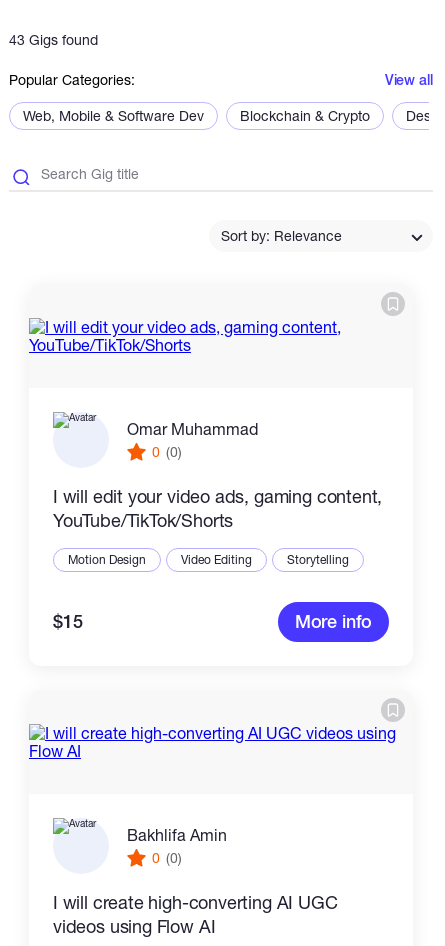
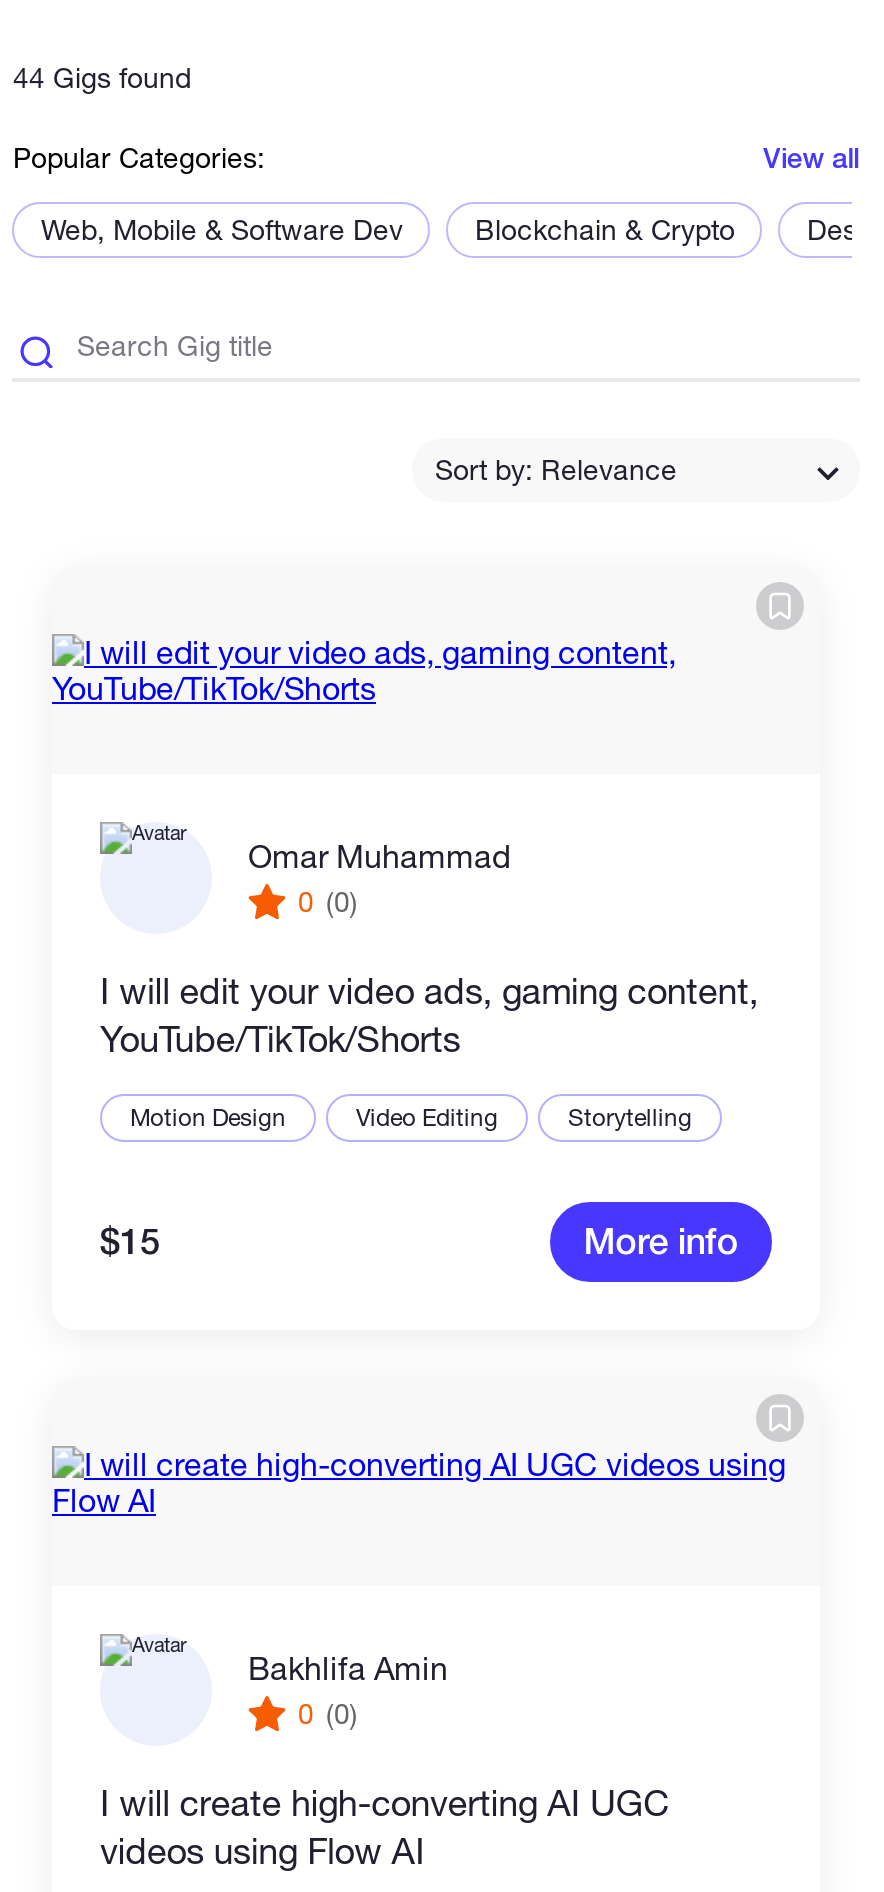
- 43 Gigs found
+ 44 Gigs found
